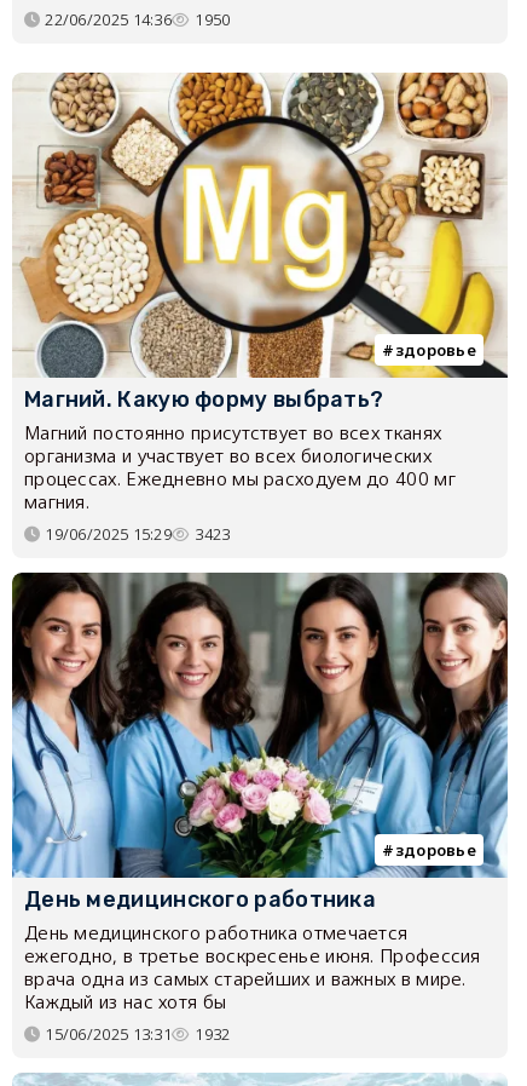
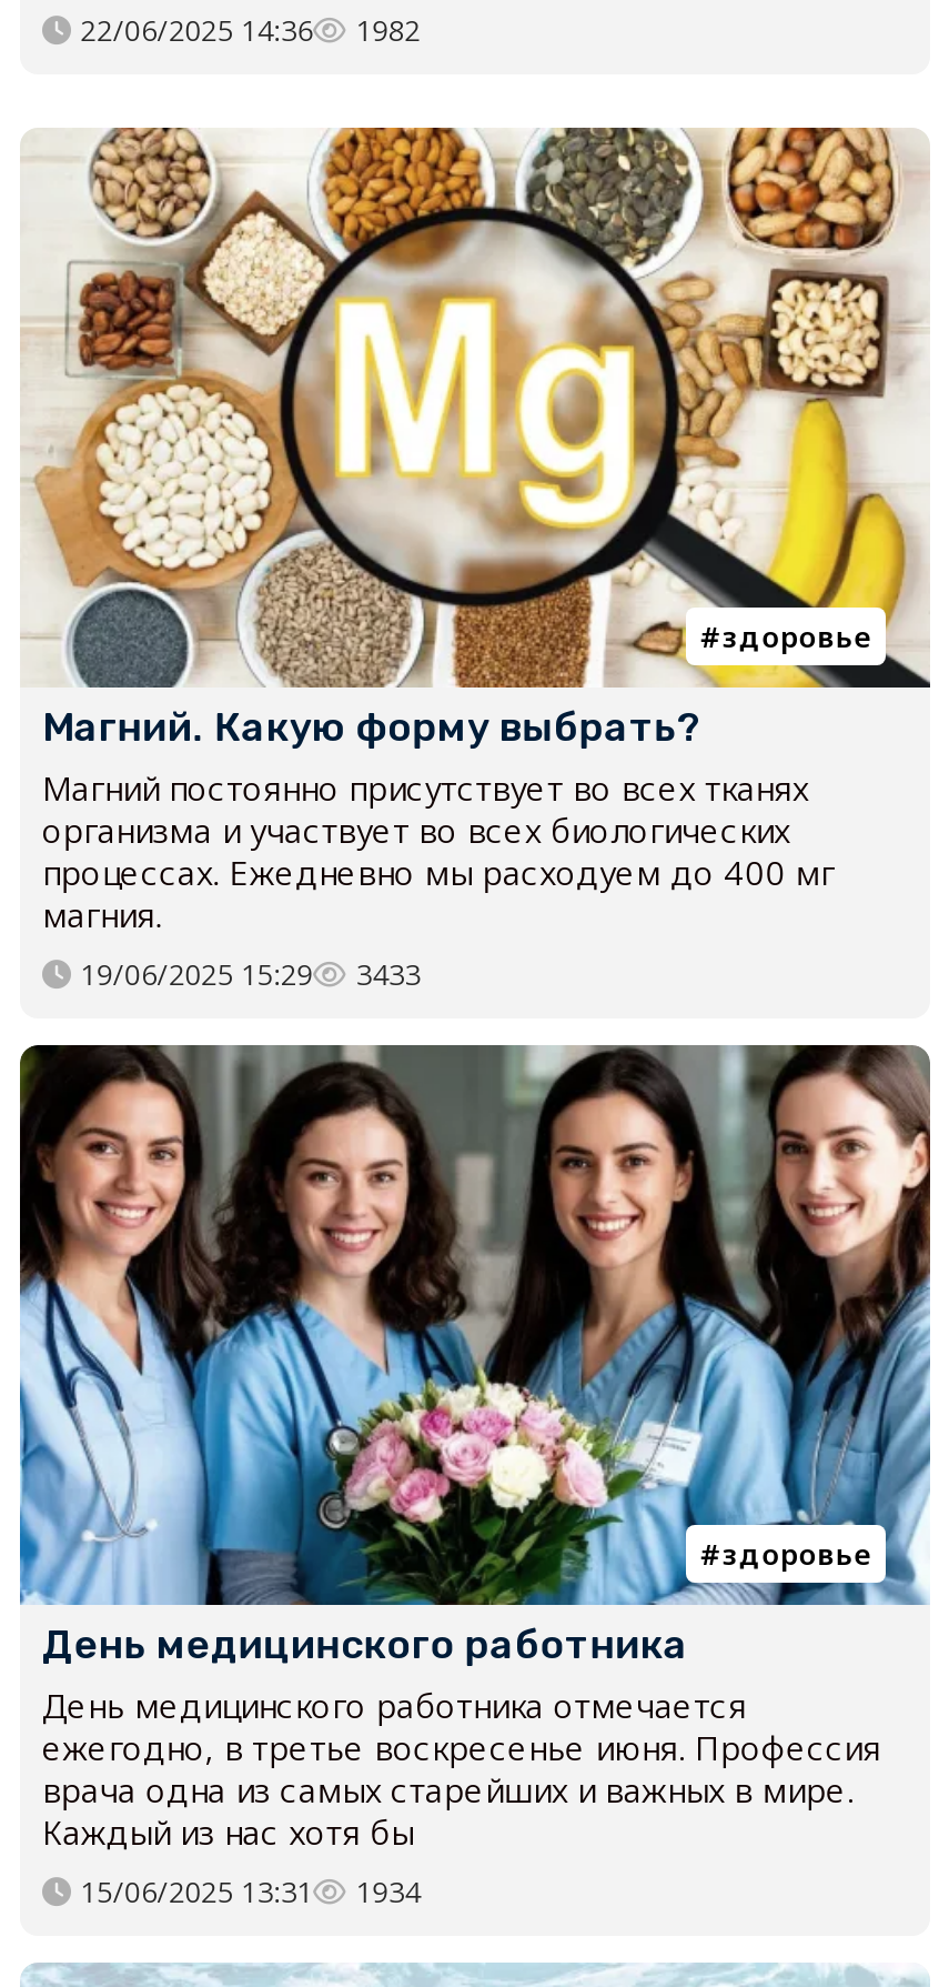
- 22/06/2025 14:36 1950
+ 22/06/2025 14:36 1982

- 19/06/2025 15:29 3423
+ 19/06/2025 15:29 3433

- 15/06/2025 13:31 1932
+ 15/06/2025 13:31 1934
